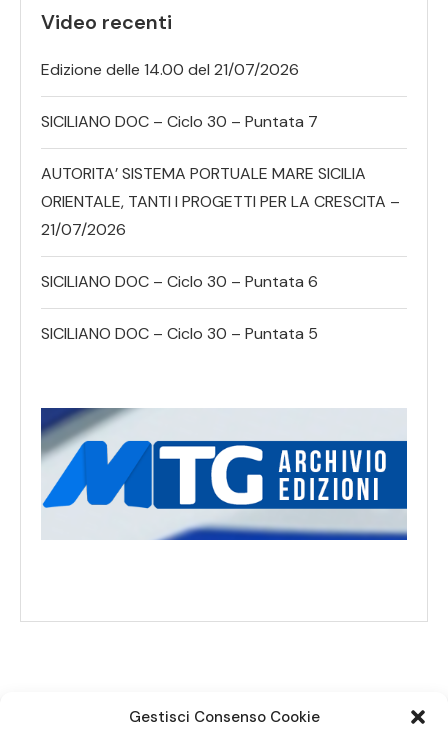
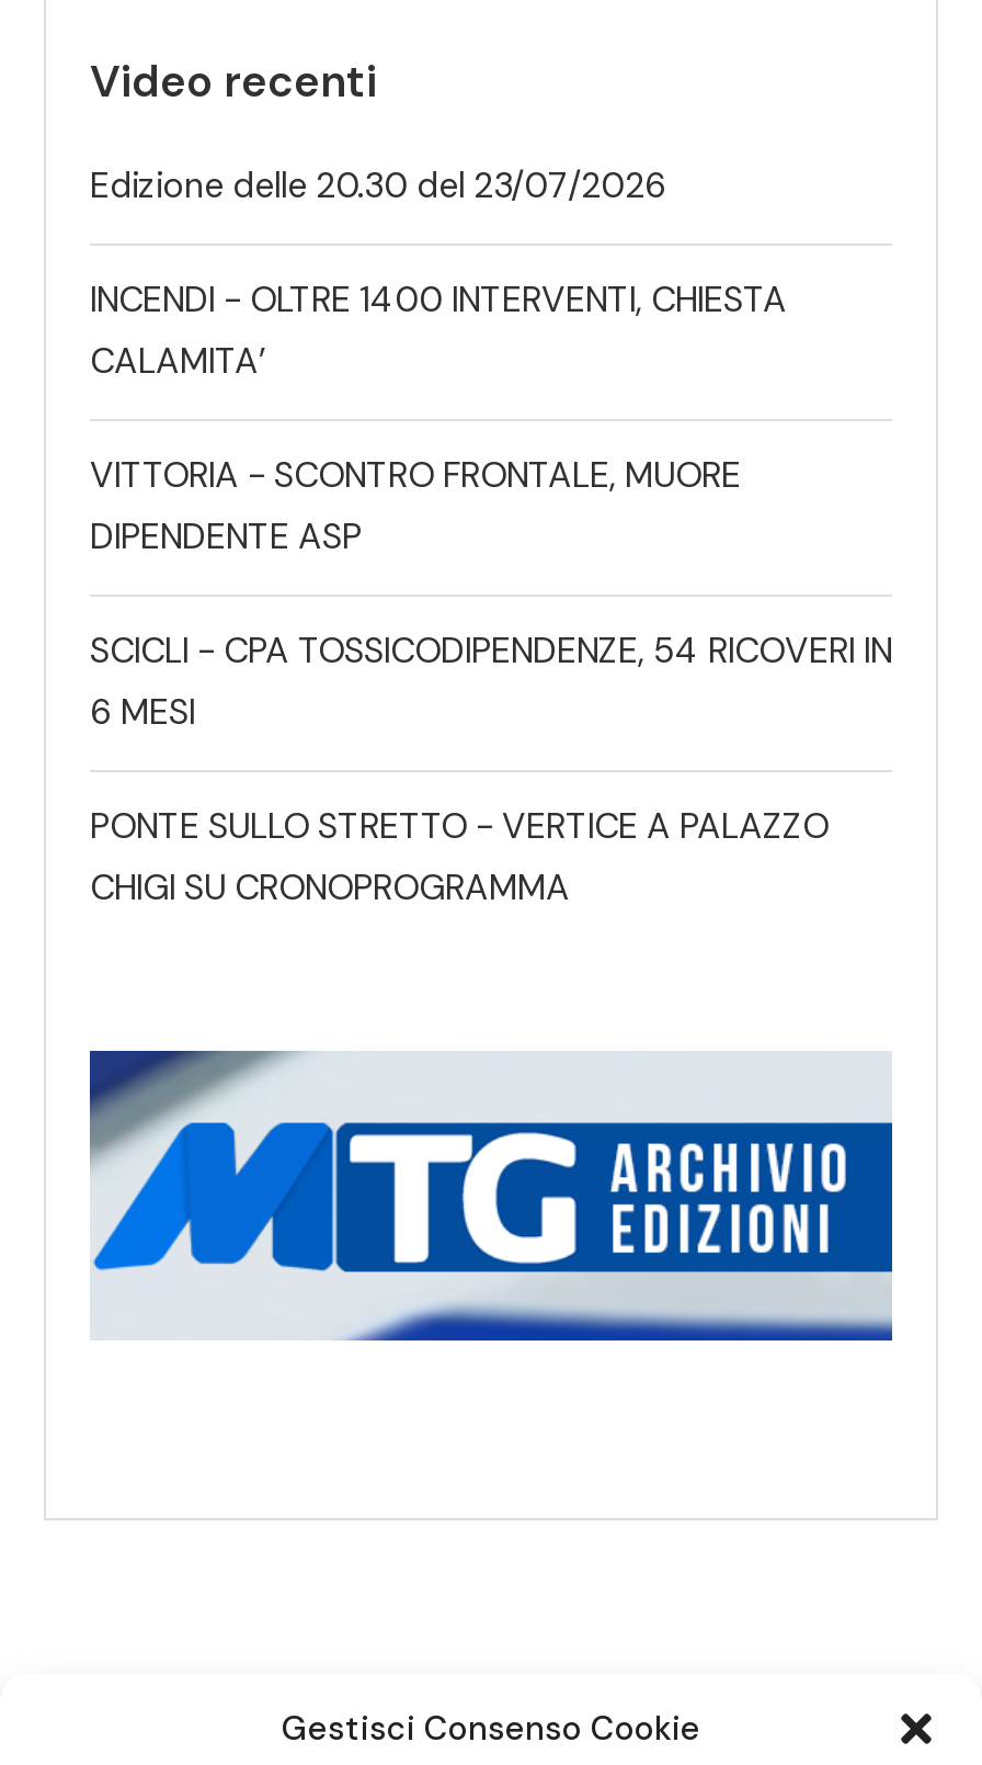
- Edizione delle 14.00 del 21/07/2026
+ Edizione delle 20.30 del 23/07/2026

- SICILIANO DOC – Ciclo 30 – Puntata 7
+ INCENDI - OLTRE 1400 INTERVENTI, CHIESTA
+ CALAMITA’

- AUTORITA’ SISTEMA PORTUALE MARE SICILIA
- ORIENTALE, TANTI I PROGETTI PER LA CRESCITA –
- 21/07/2026
+ VITTORIA - SCONTRO FRONTALE, MUORE
+ DIPENDENTE ASP

- SICILIANO DOC – Ciclo 30 – Puntata 6
+ SCICLI - CPA TOSSICODIPENDENZE, 54 RICOVERI IN
+ 6 MESI

- SICILIANO DOC – Ciclo 30 – Puntata 5
+ PONTE SULLO STRETTO - VERTICE A PALAZZO
+ CHIGI SU CRONOPROGRAMMA
